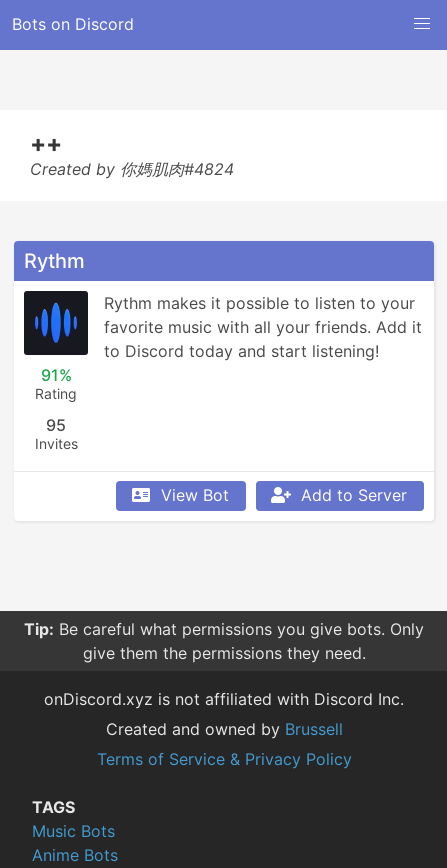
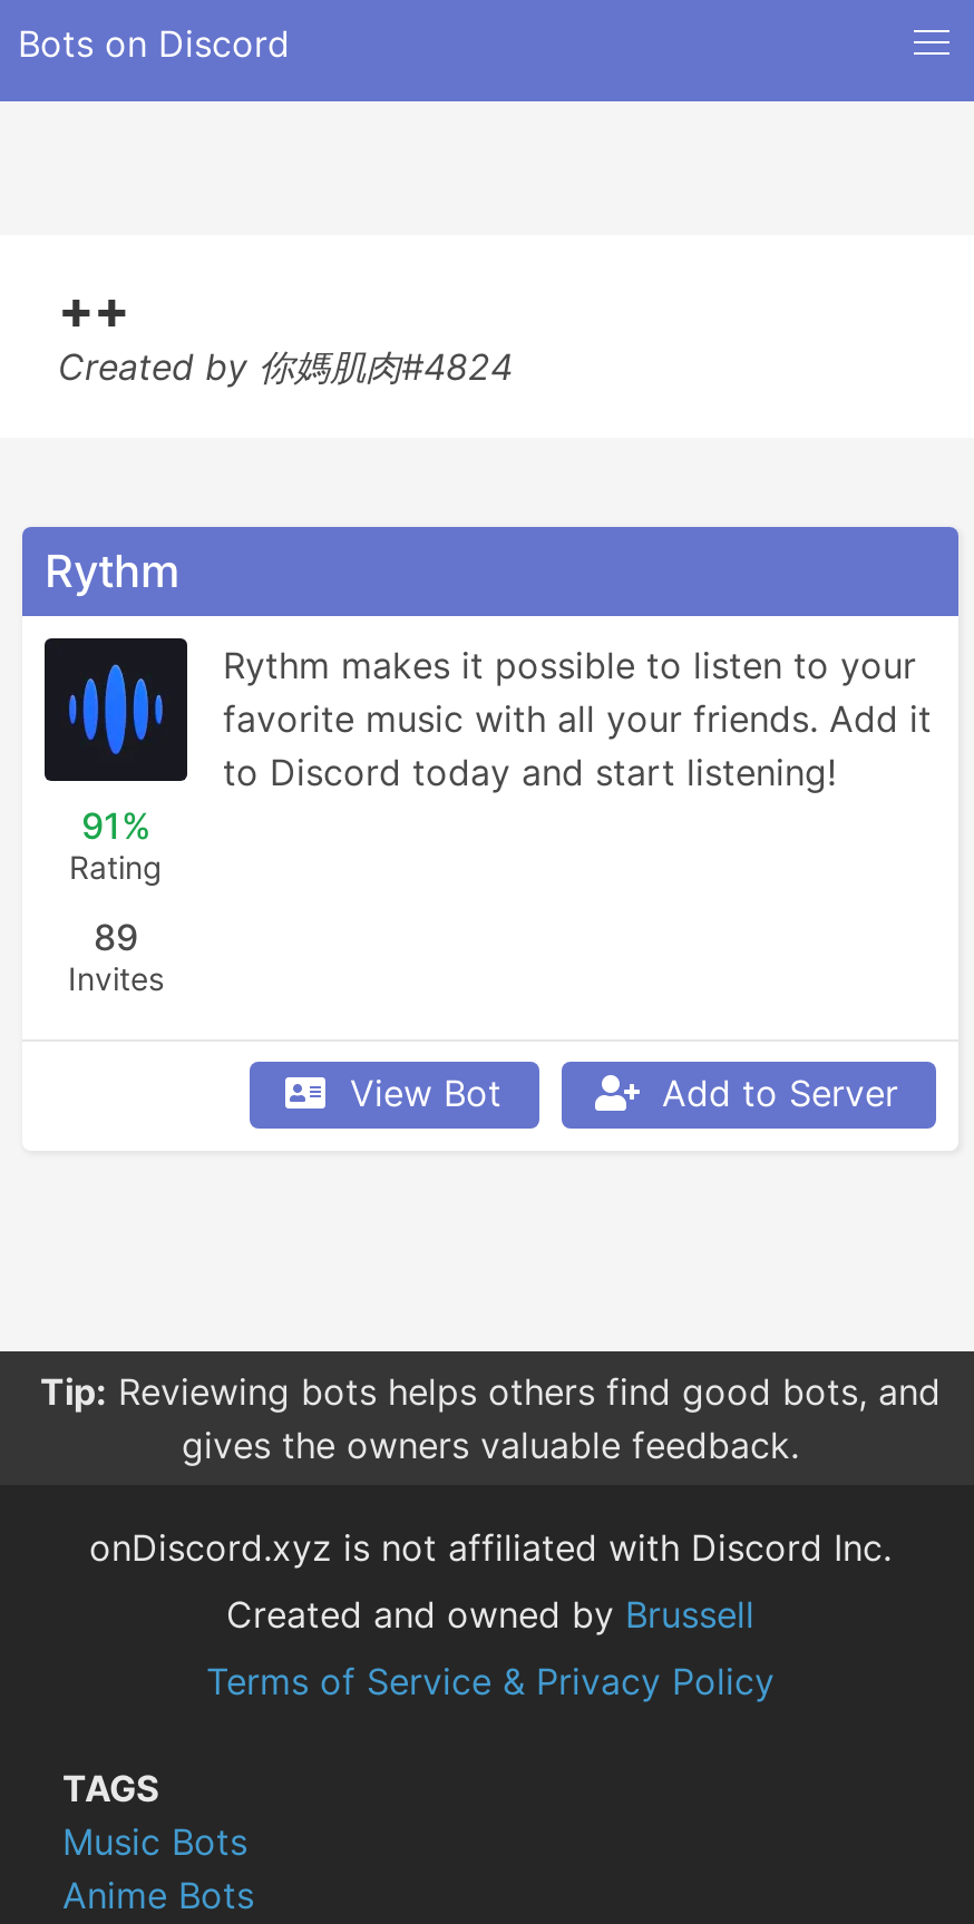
- 95
+ 89

- Tip: Be careful what permissions you give bots. Only
- give them the permissions they need.
+ Tip: Reviewing bots helps others find good bots, and
+ gives the owners valuable feedback.
